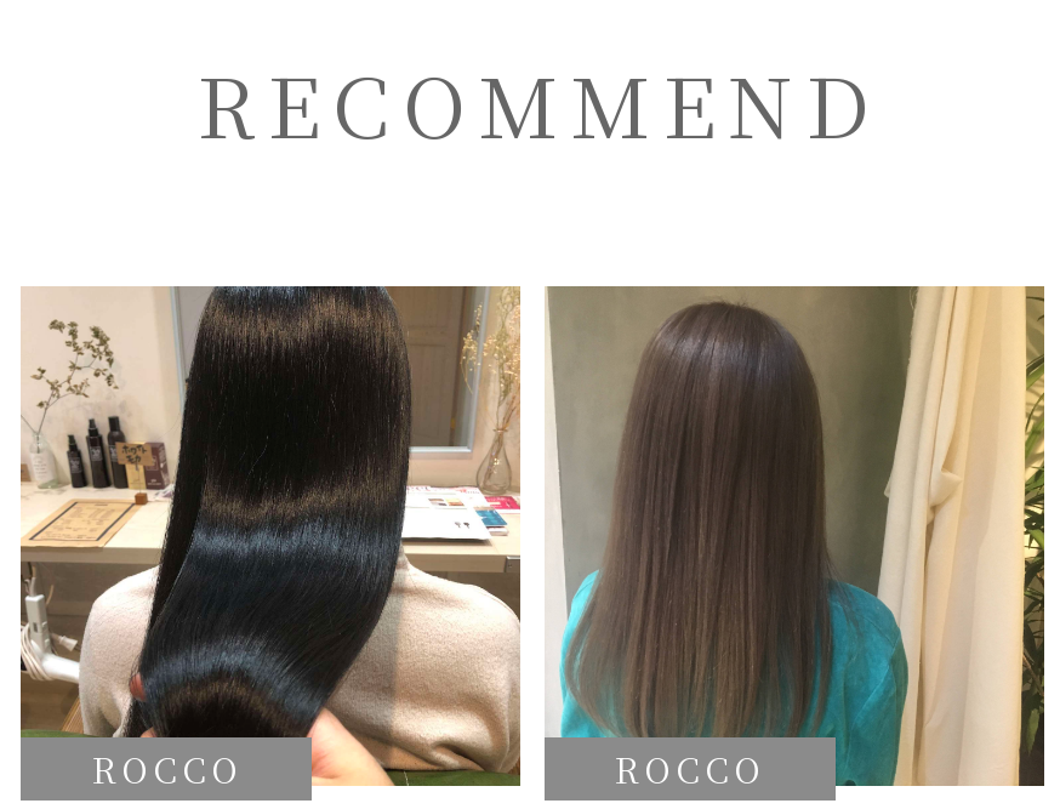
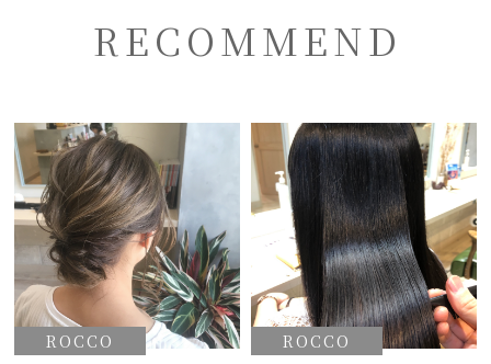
- [image]
+ [image]

- [image]
+ [image]
